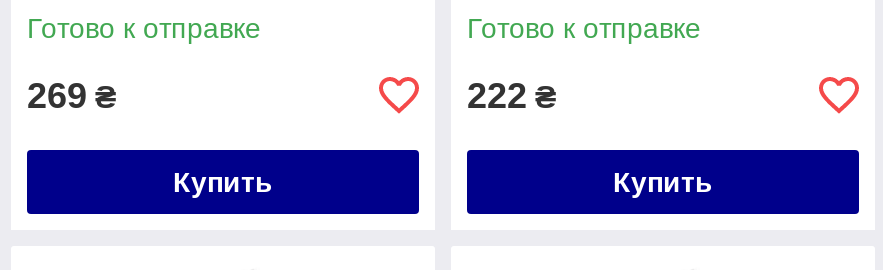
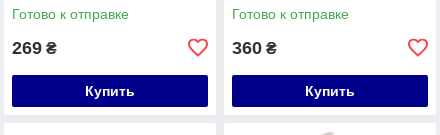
- 222 ₴
+ 360 ₴
